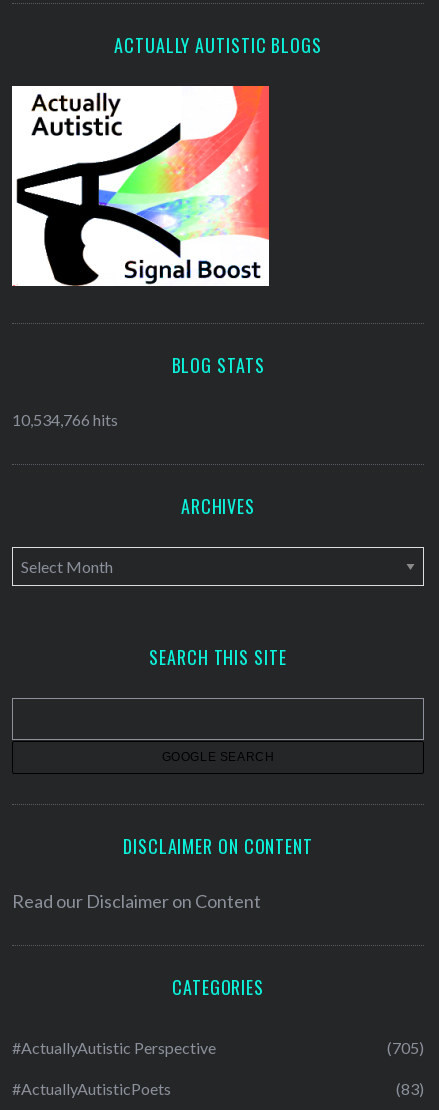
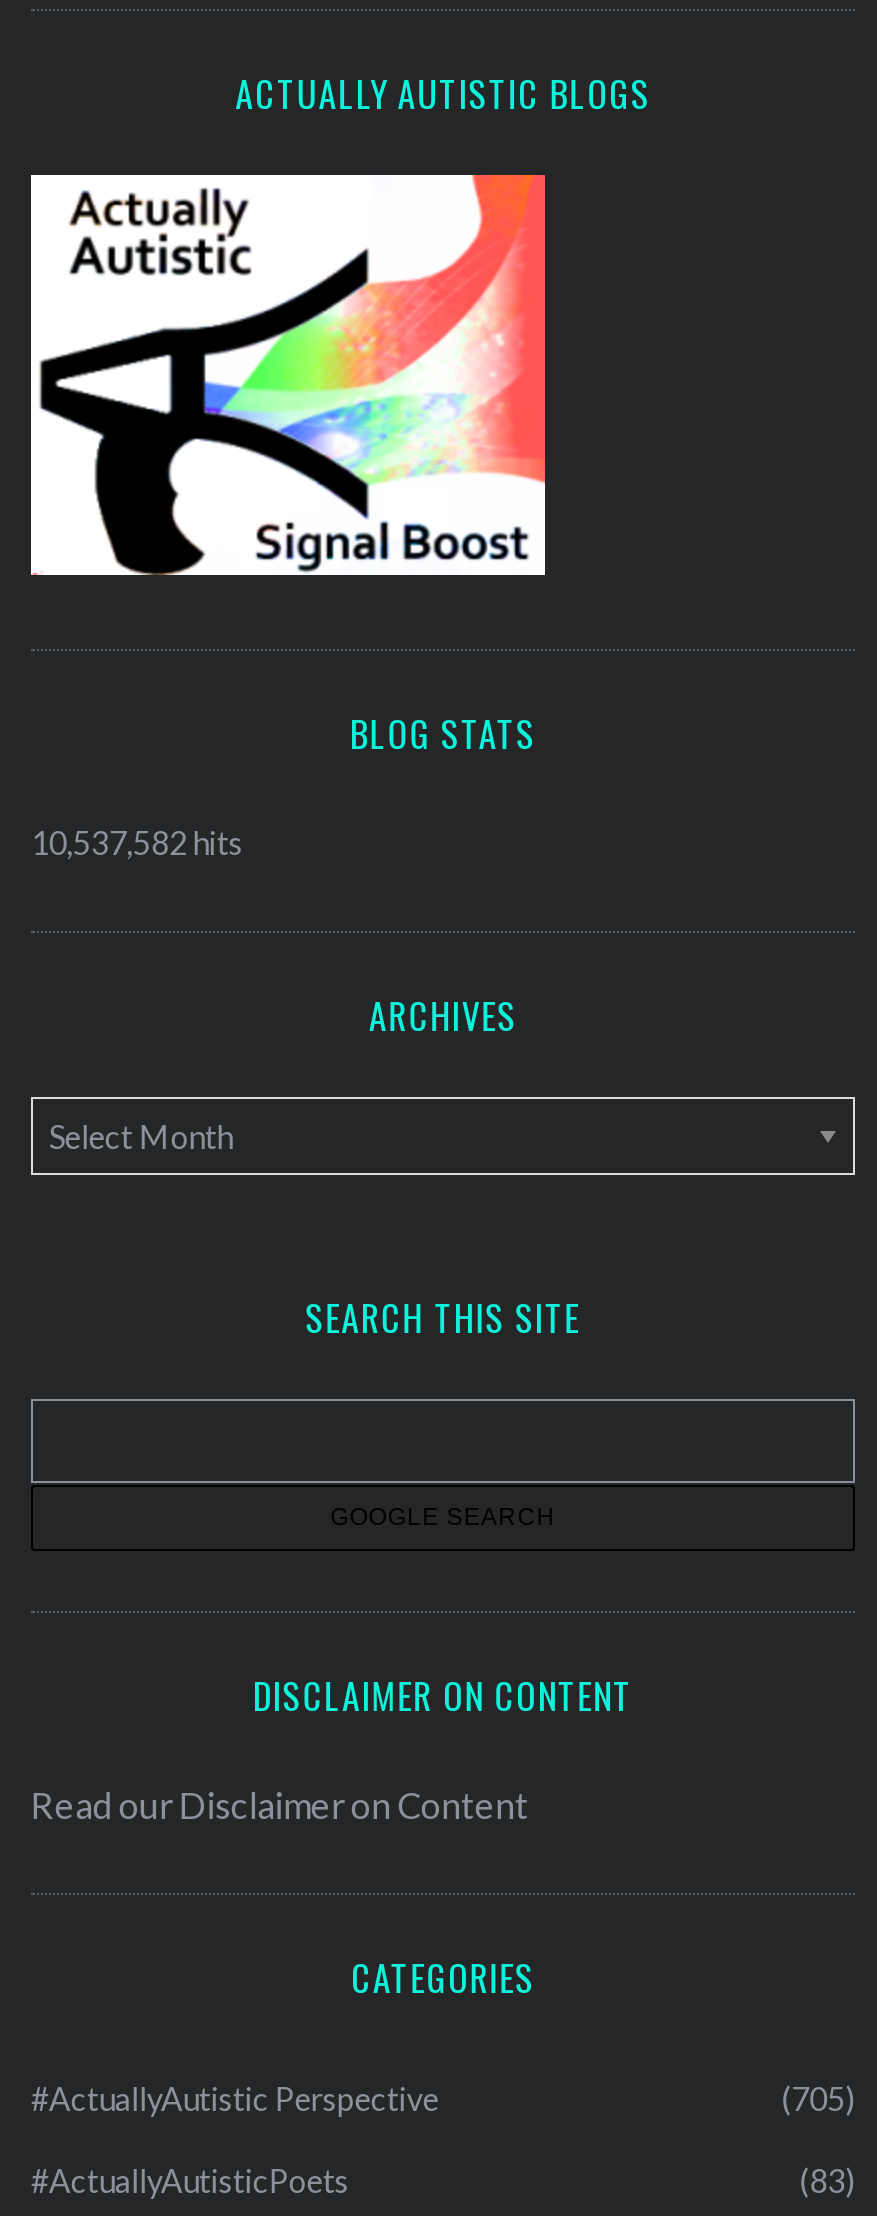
- 10,534,766 hits
+ 10,537,582 hits
